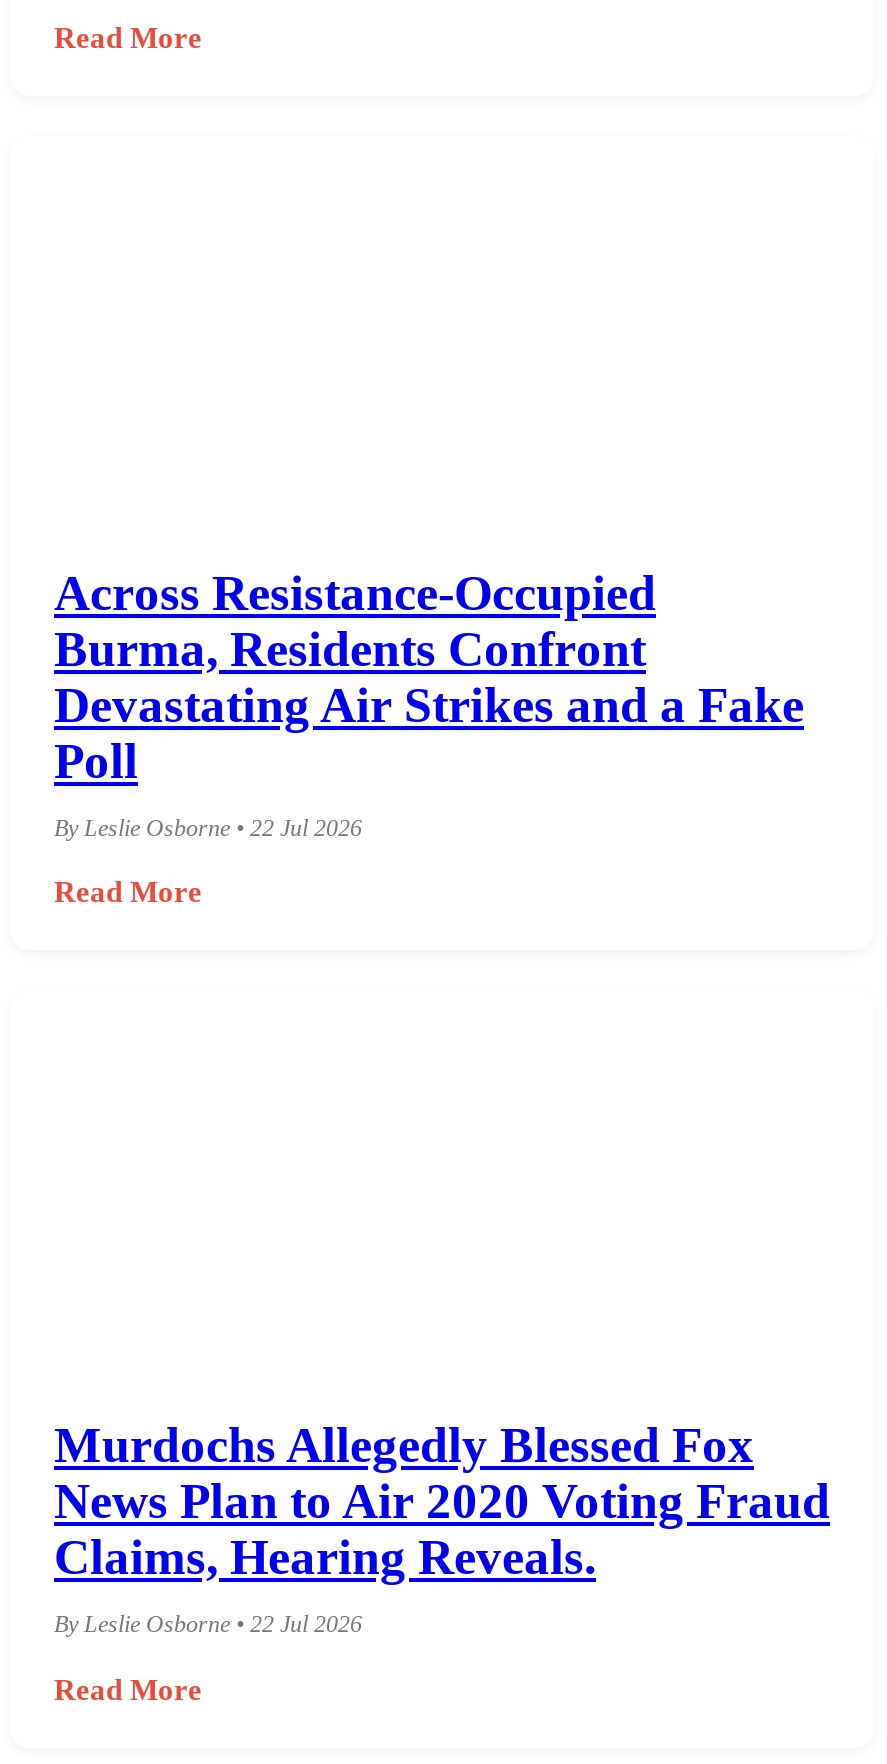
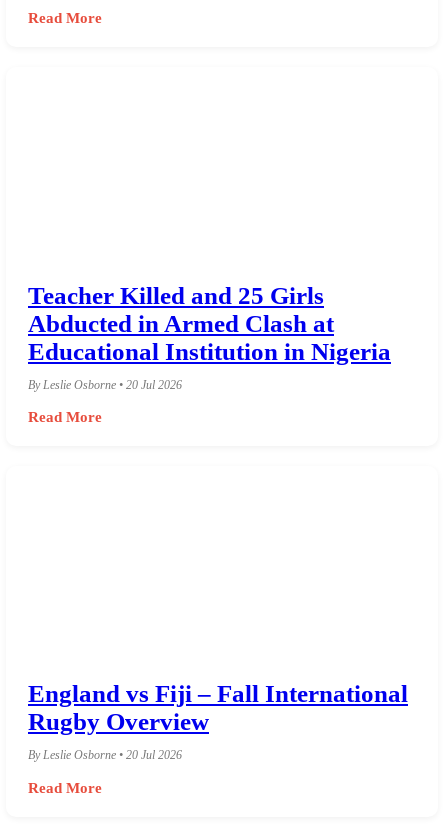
- Across Resistance-Occupied
- Burma, Residents Confront
- Devastating Air Strikes and a Fake
- Poll
+ Teacher Killed and 25 Girls
+ Abducted in Armed Clash at
+ Educational Institution in Nigeria

- By Leslie Osborne • 22 Jul 2026
+ By Leslie Osborne • 20 Jul 2026

- Murdochs Allegedly Blessed Fox
- News Plan to Air 2020 Voting Fraud
- Claims, Hearing Reveals.
+ England vs Fiji – Fall International
+ Rugby Overview

- By Leslie Osborne • 22 Jul 2026
+ By Leslie Osborne • 20 Jul 2026
